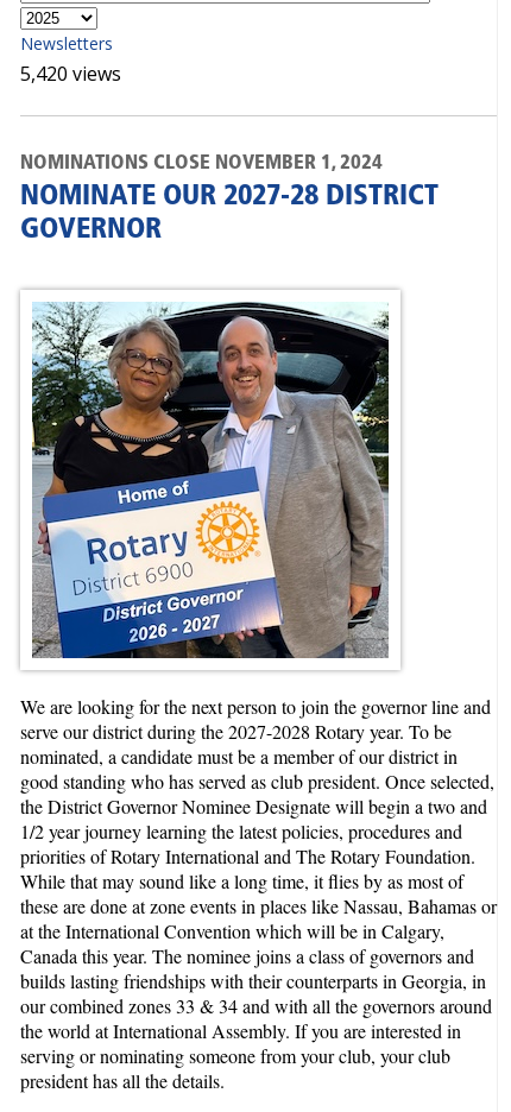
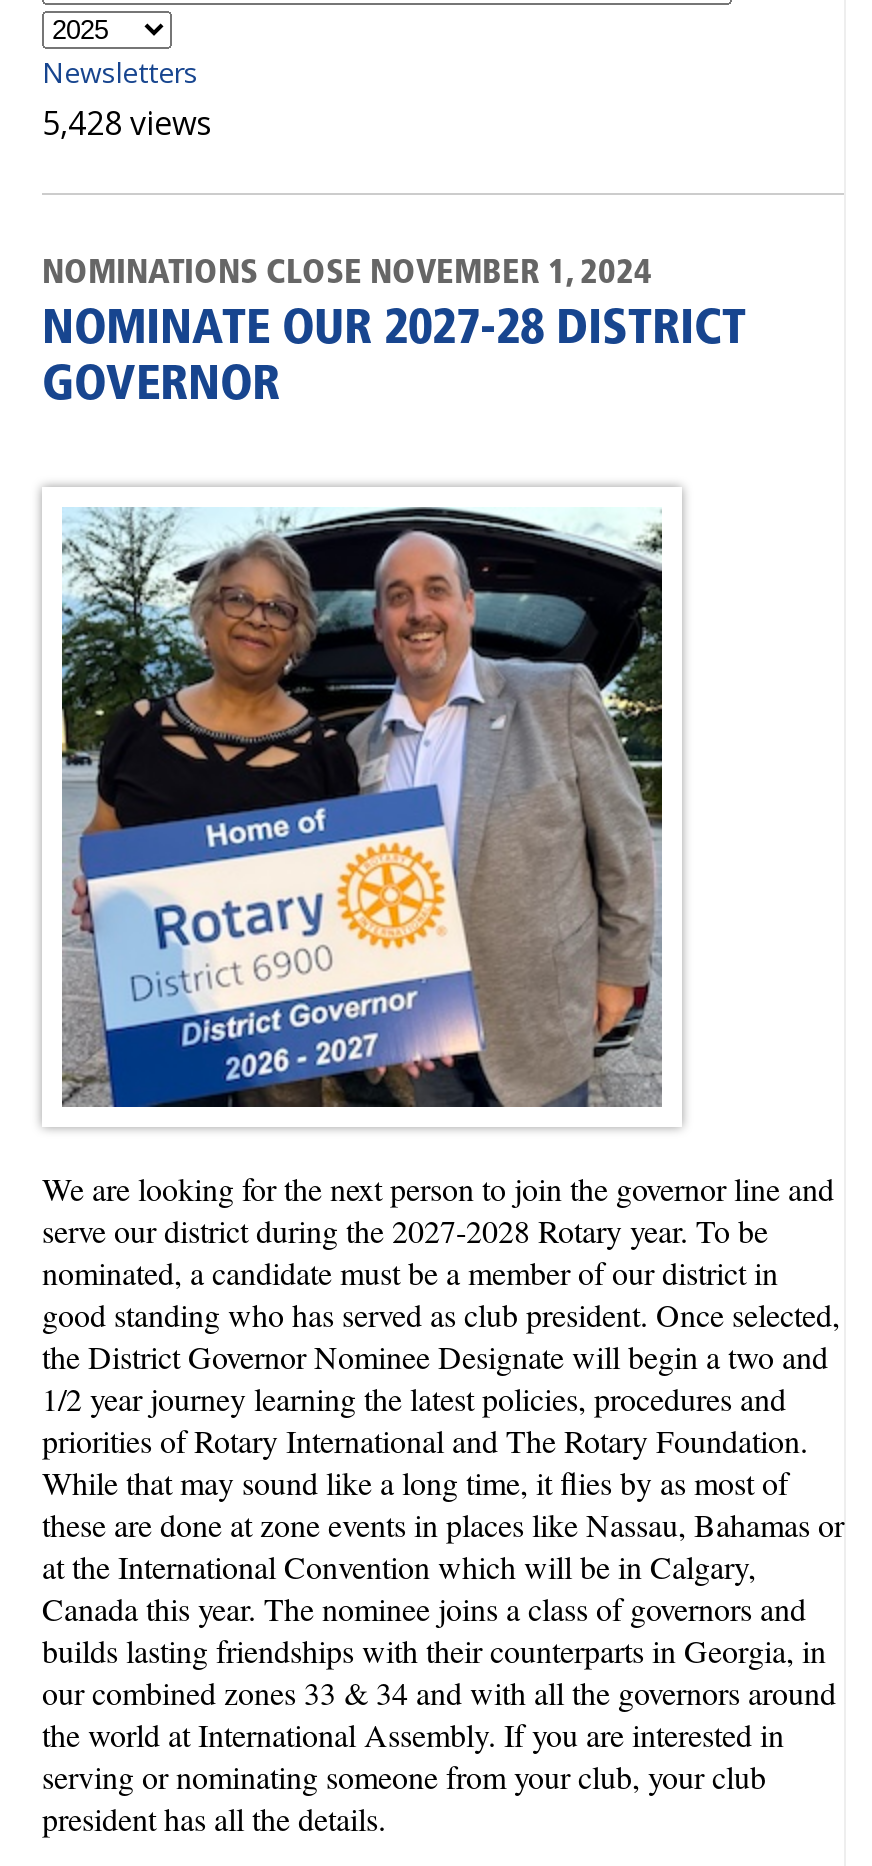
- 5,420 views
+ 5,428 views
